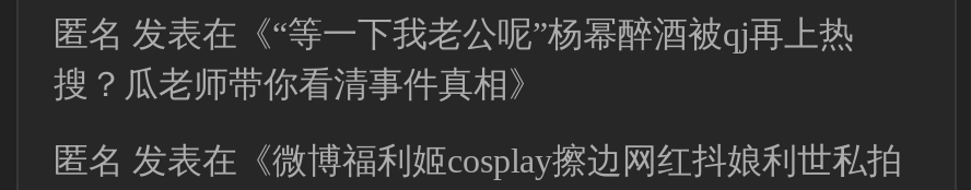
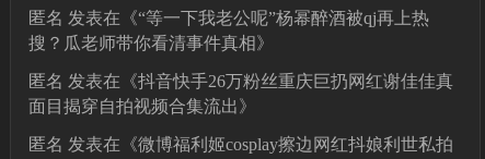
+ 匿名发表在《抖音快手26万粉丝重庆巨扔网红谢佳佳真
+ 面目揭穿自拍视频合集流出》
